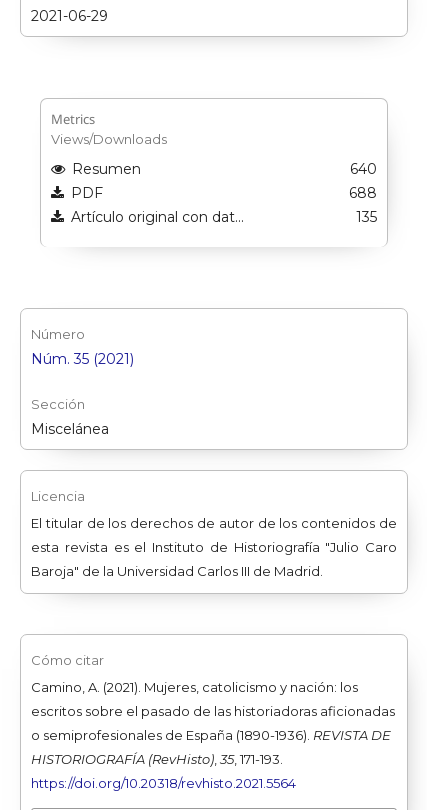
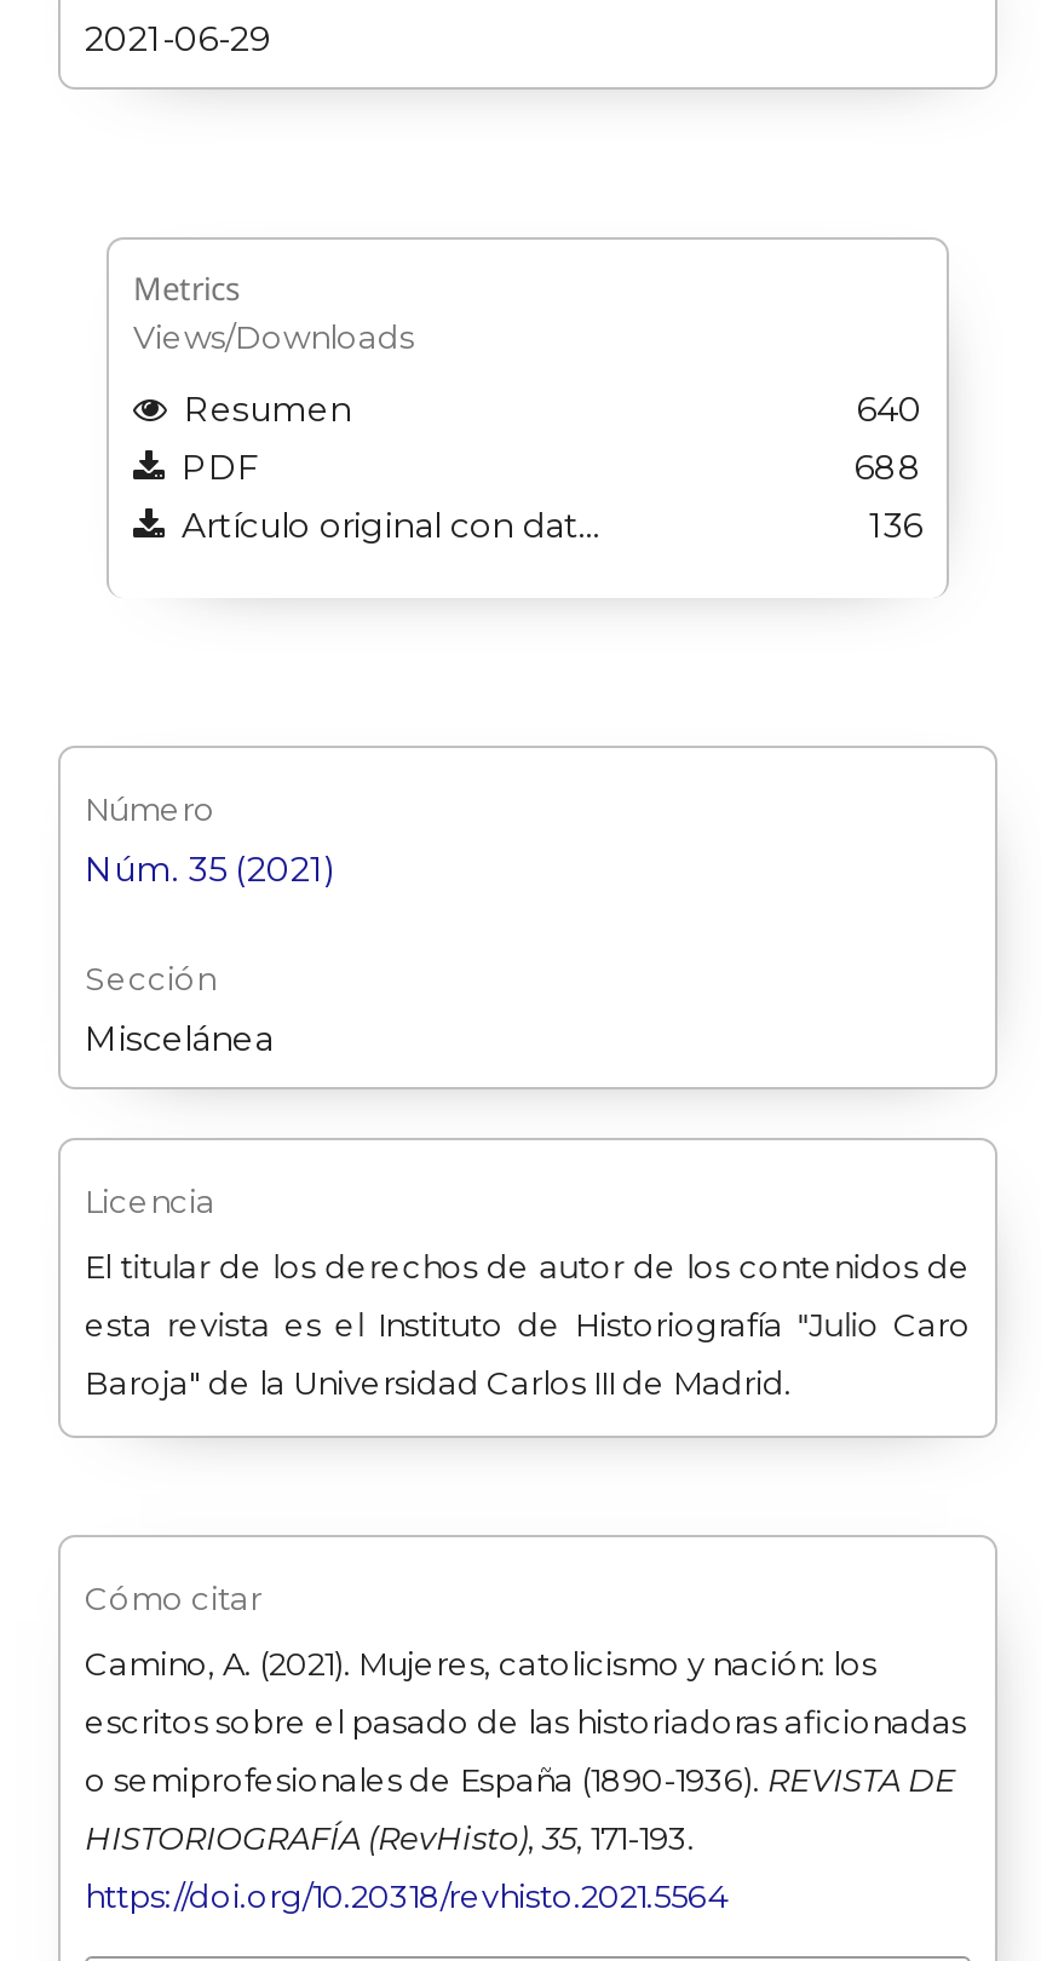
- 135
+ 136
